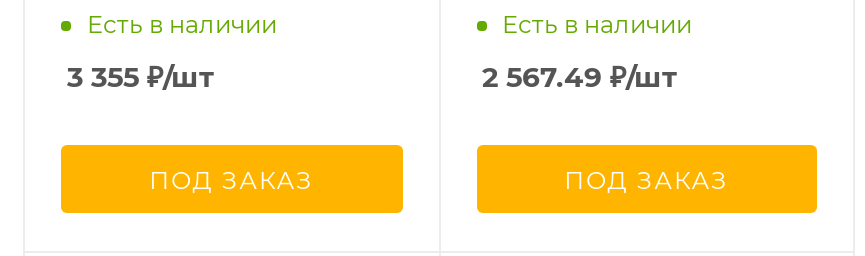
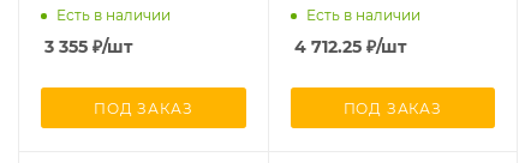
- 2 567.49 ₽/шт
+ 4 712.25 ₽/шт
